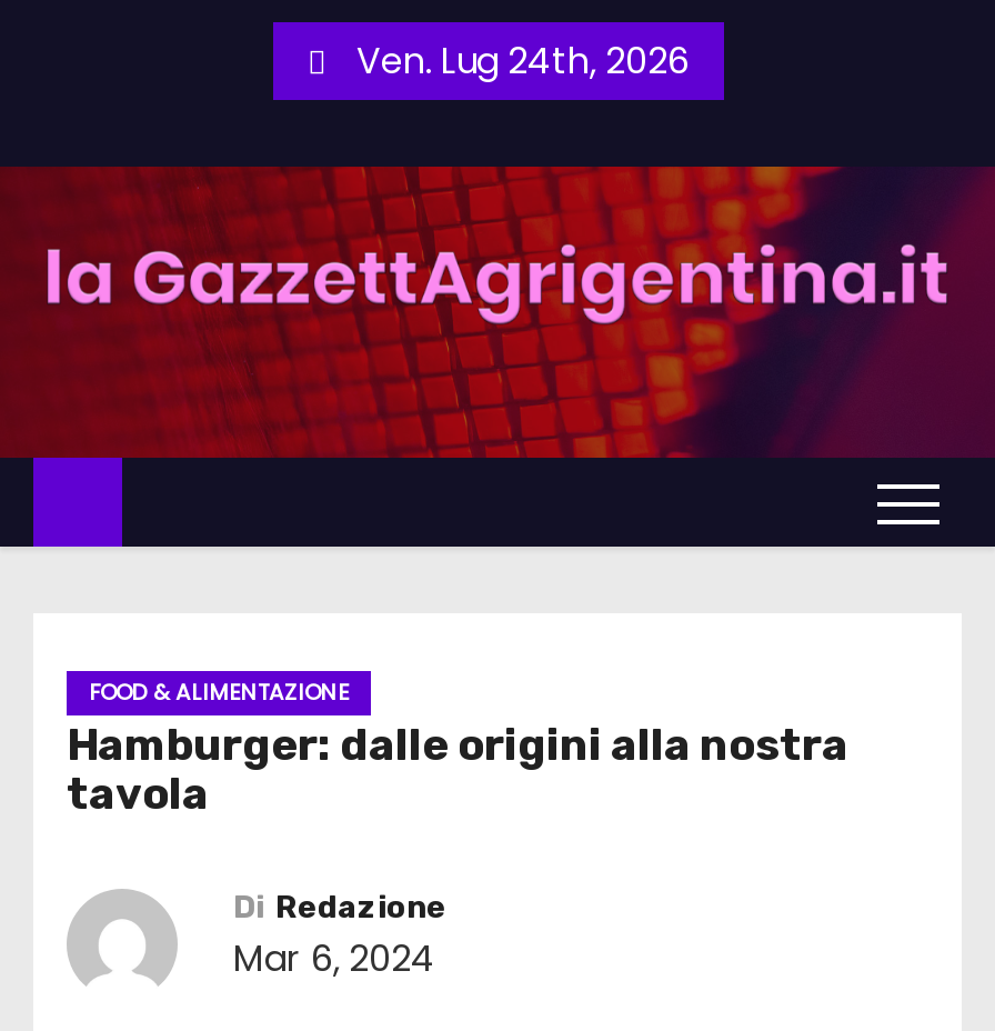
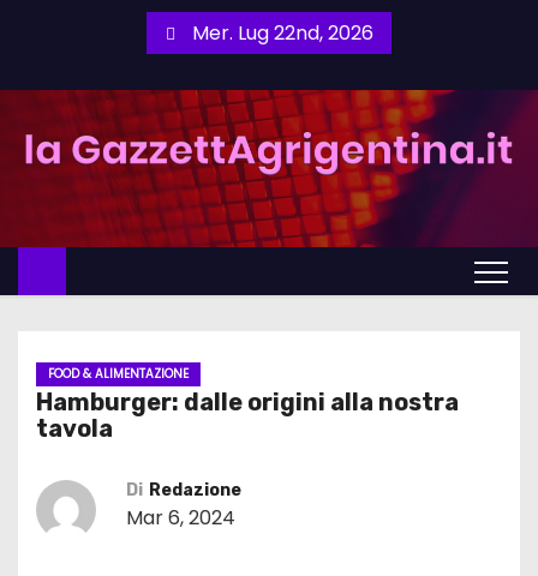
- Ven. Lug 24th, 2026
+ Mer. Lug 22nd, 2026
